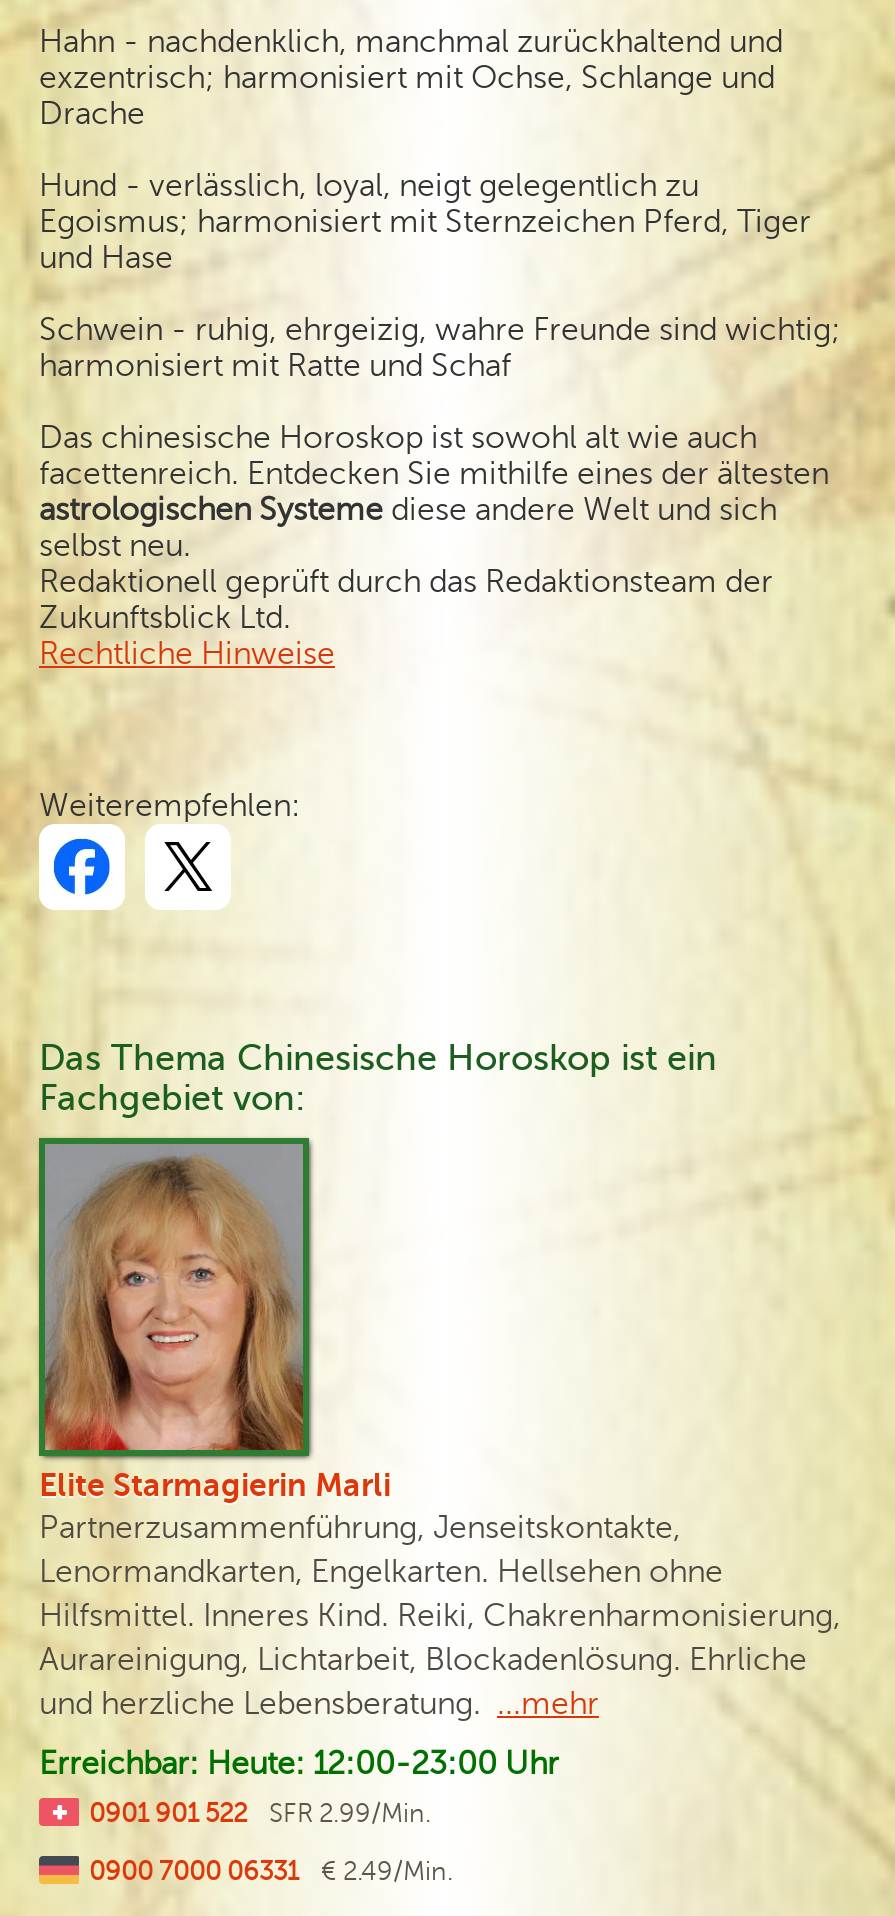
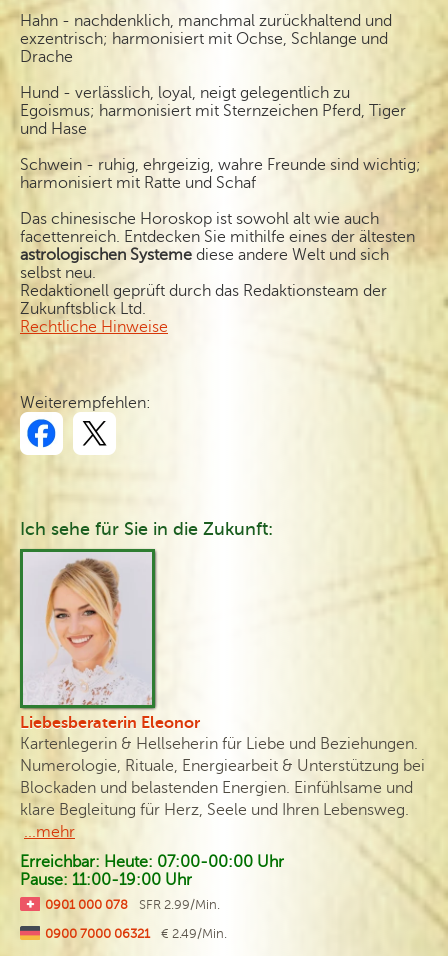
- Das Thema Chinesische Horoskop ist ein
- Fachgebiet von:
+ Ich sehe für Sie in die Zukunft:

- [image]
- Elite Starmagierin Marli
- Partnerzusammenführung, Jenseitskontakte,
- Lenormandkarten, Engelkarten. Hellsehen ohne
- Hilfsmittel. Inneres Kind. Reiki, Chakrenharmonisierung,
- Aurareinigung, Lichtarbeit, Blockadenlösung. Ehrliche
- und herzliche Lebensberatung....mehr
+ [image]
+ Liebesberaterin Eleonor
+ Kartenlegerin & Hellseherin für Liebe und Beziehungen.
+ Numerologie, Rituale, Energiearbeit & Unterstützung bei
+ Blockaden und belastenden Energien. Einfühlsame und
+ klare Begleitung für Herz, Seele und Ihren Lebensweg.
+ ...mehr

- Erreichbar: Heute: 12:00-23:00 Uhr
+ Erreichbar: Heute: 07:00-00:00 Uhr
+ Pause: 11:00-19:00 Uhr

- 0901 901 522 SFR 2.99/Min.
+ 0901 000 078 SFR 2.99/Min.

- 0900 7000 06331 € 2.49/Min.
+ 0900 7000 06321 € 2.49/Min.
